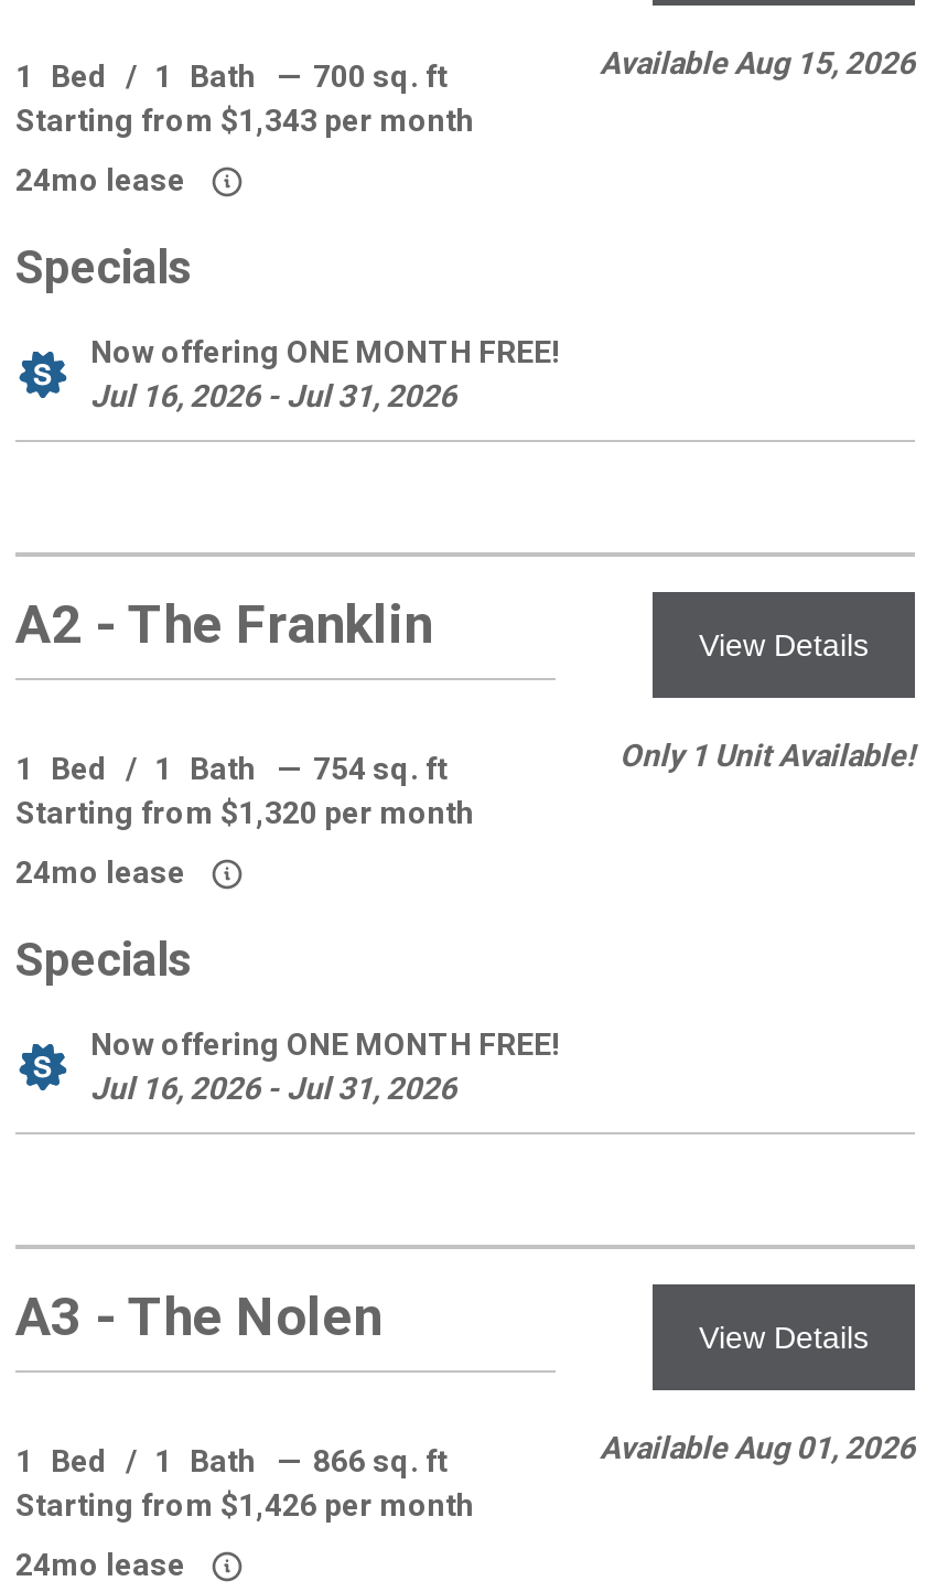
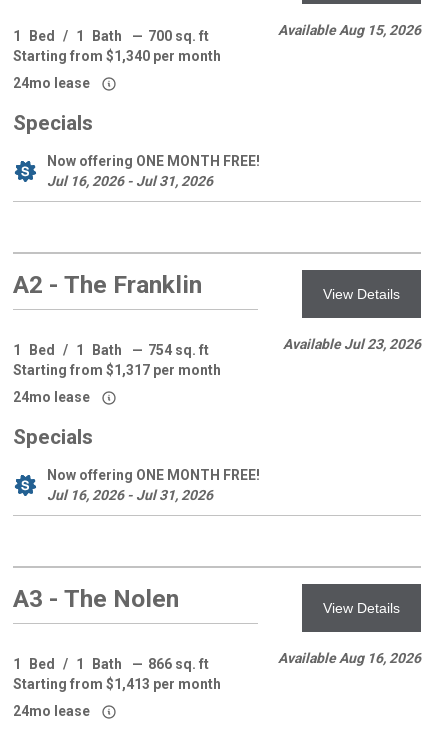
- Starting from $1,343 per month
+ Starting from $1,340 per month

- Only 1 Unit Available!
+ Available Jul 23, 2026

- Starting from $1,320 per month
+ Starting from $1,317 per month

- Available Aug 01, 2026
+ Available Aug 16, 2026

- Starting from $1,426 per month
+ Starting from $1,413 per month
